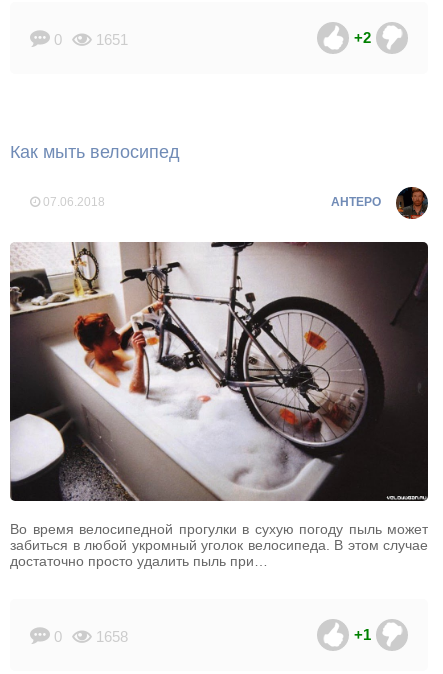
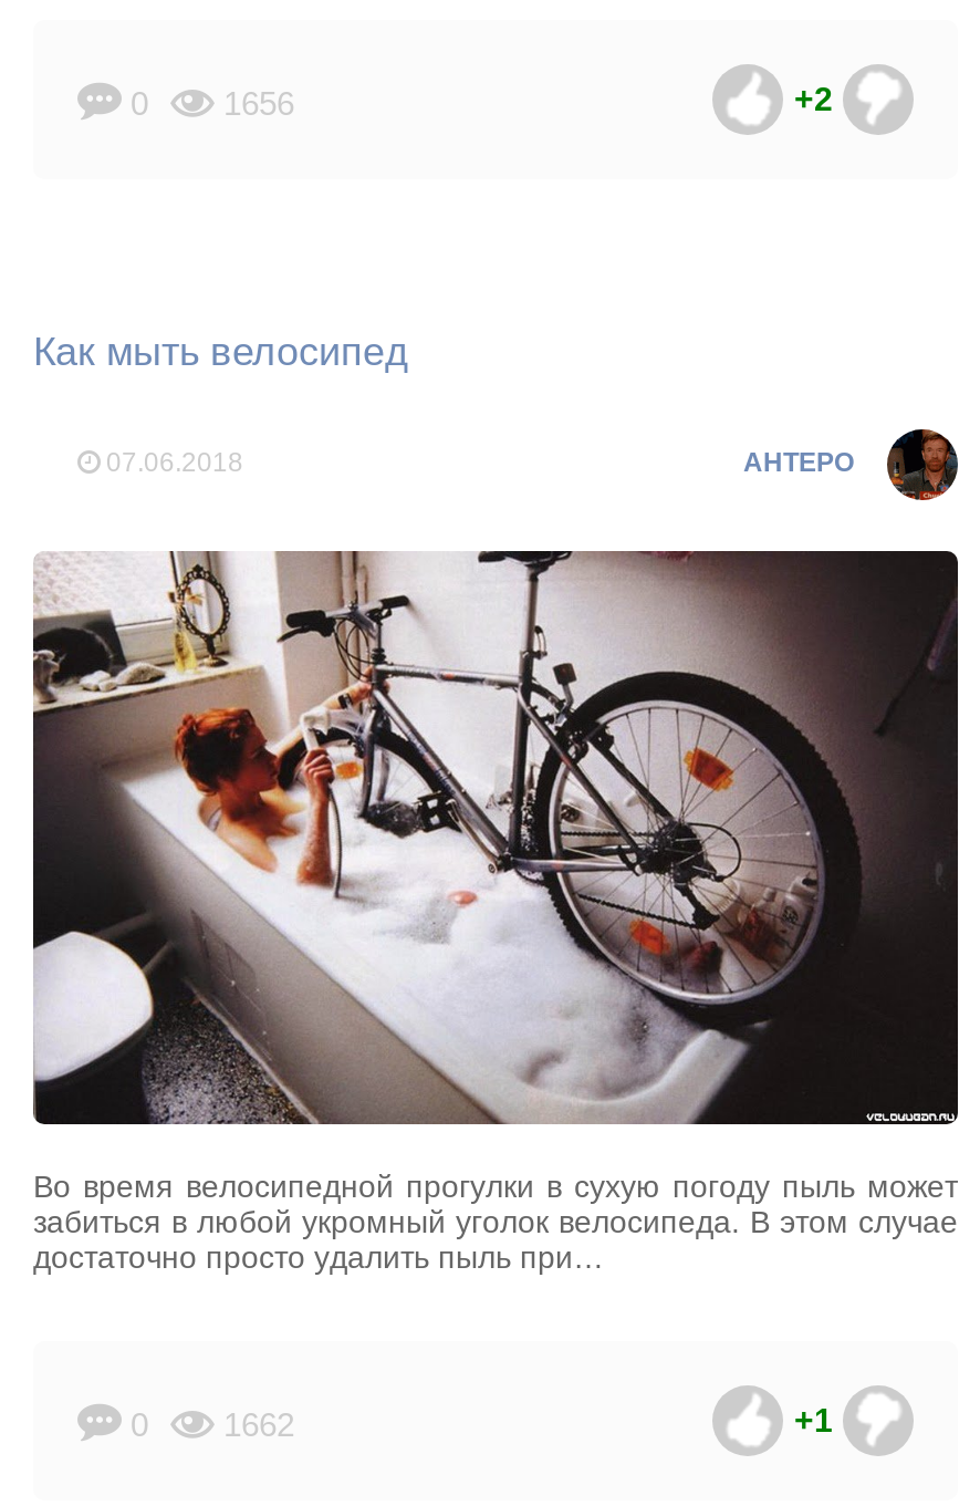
- 0 1651
+ 0 1656

- 0 1658
+ 0 1662
